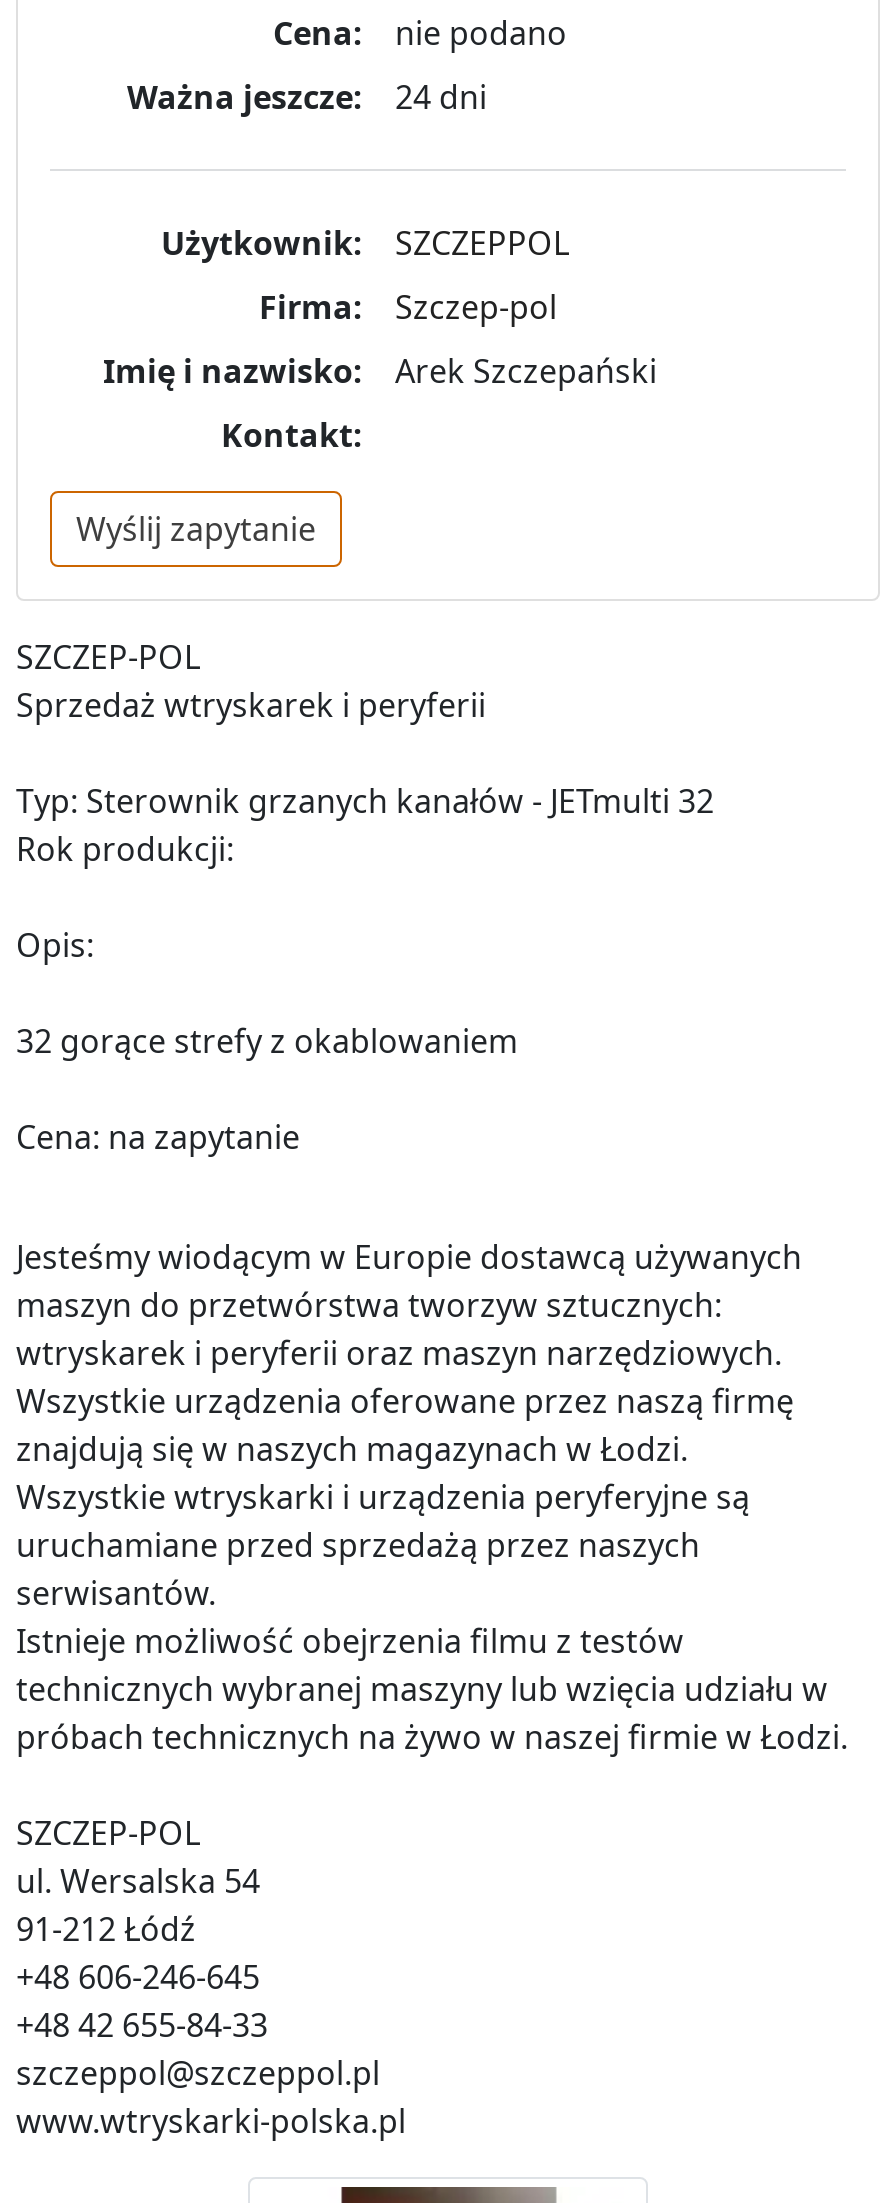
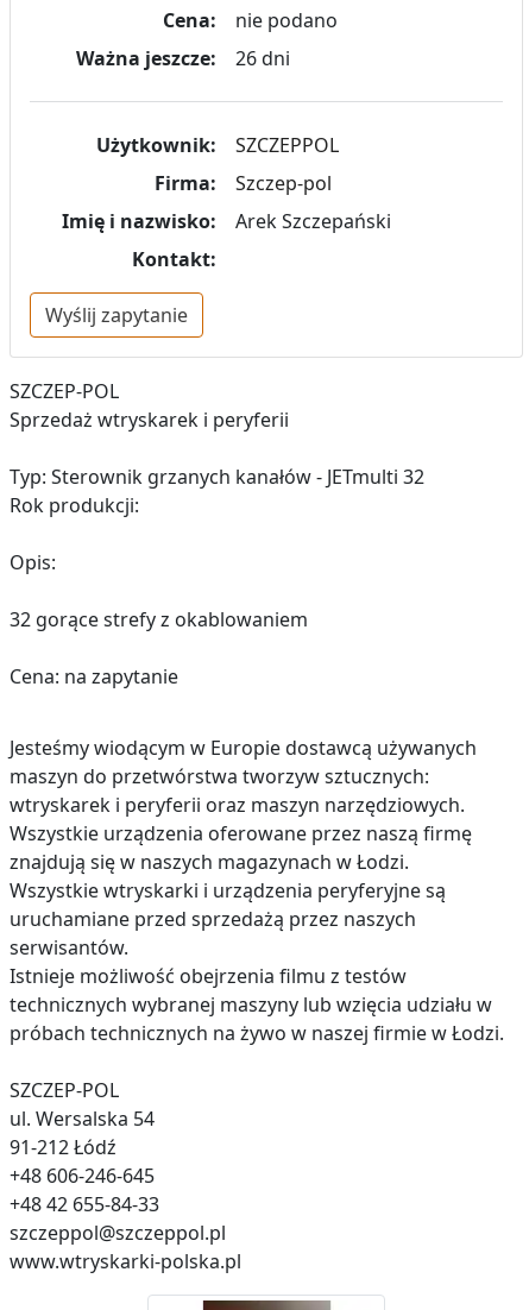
- Ważna jeszcze: 24 dni
+ Ważna jeszcze: 26 dni
